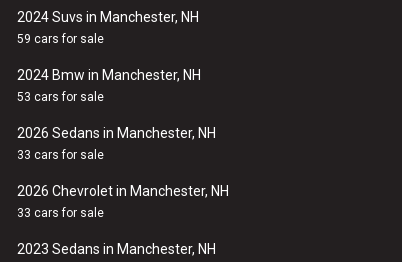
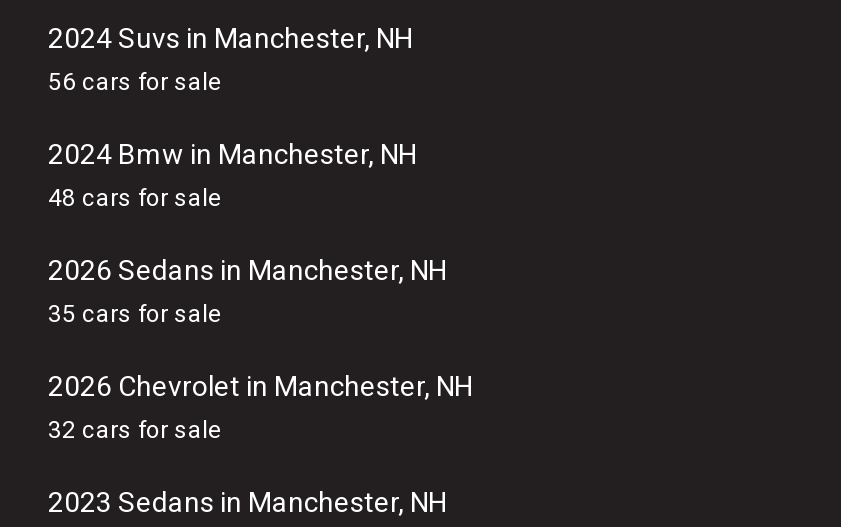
- 59 cars for sale
+ 56 cars for sale

- 53 cars for sale
+ 48 cars for sale

- 33 cars for sale
+ 35 cars for sale

- 33 cars for sale
+ 32 cars for sale
